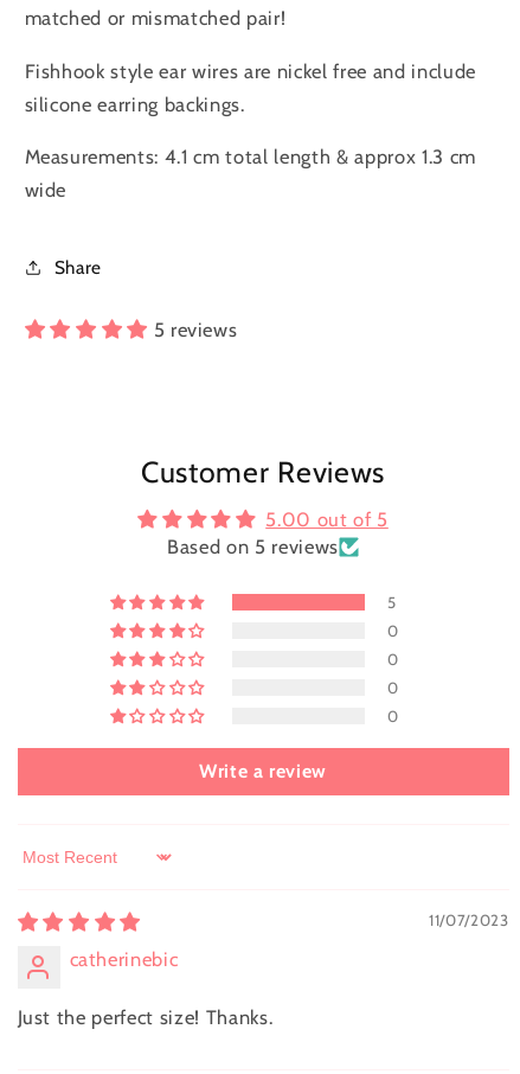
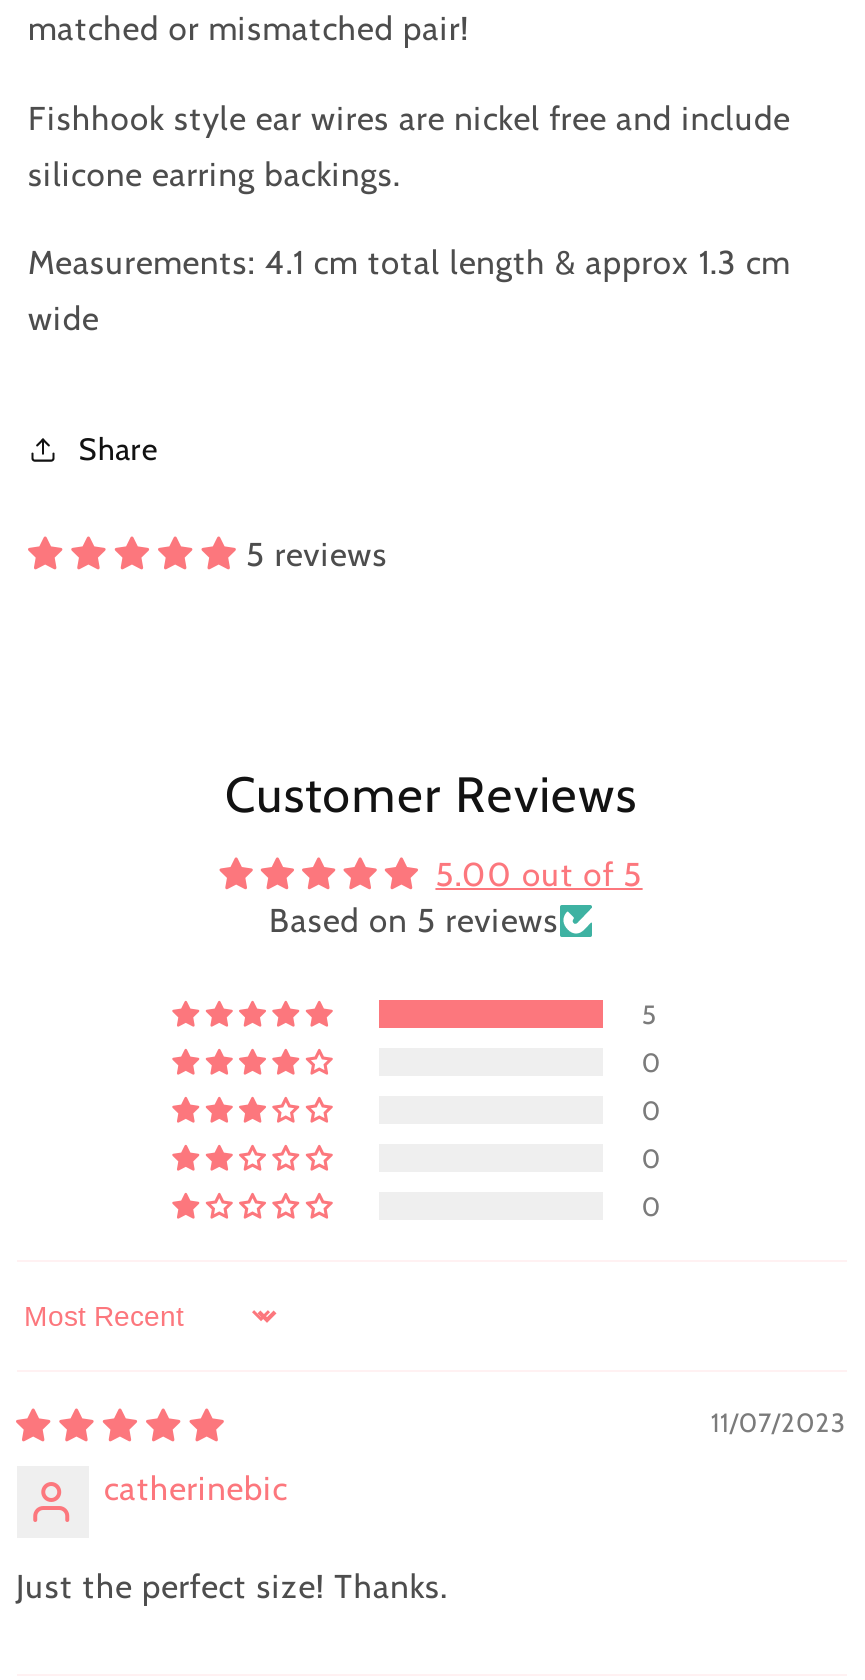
- Write a review
